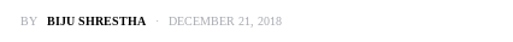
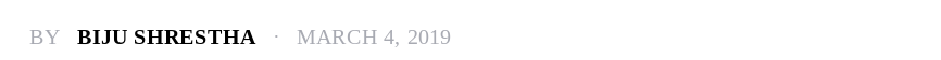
- BY BIJU SHRESTHA DECEMBER 21, 2018
+ BY BIJU SHRESTHA MARCH 4, 2019
